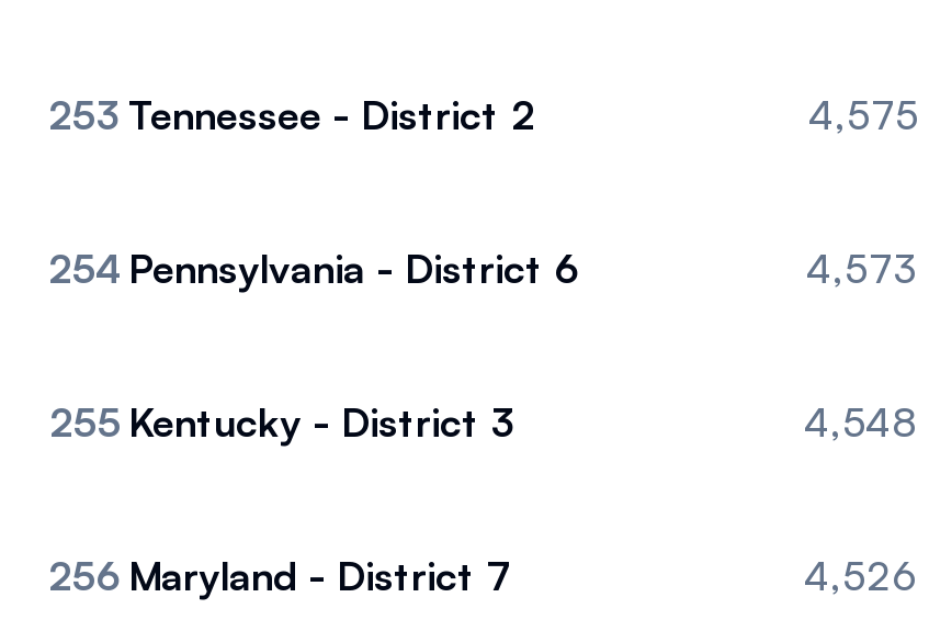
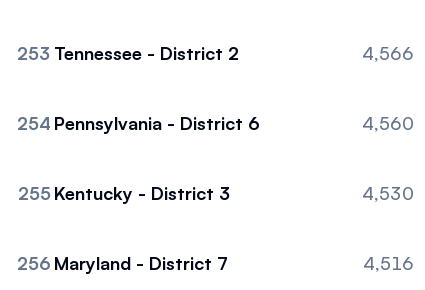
- 4,575
+ 4,566

- 4,573
+ 4,560

- 4,548
+ 4,530

- 4,526
+ 4,516
